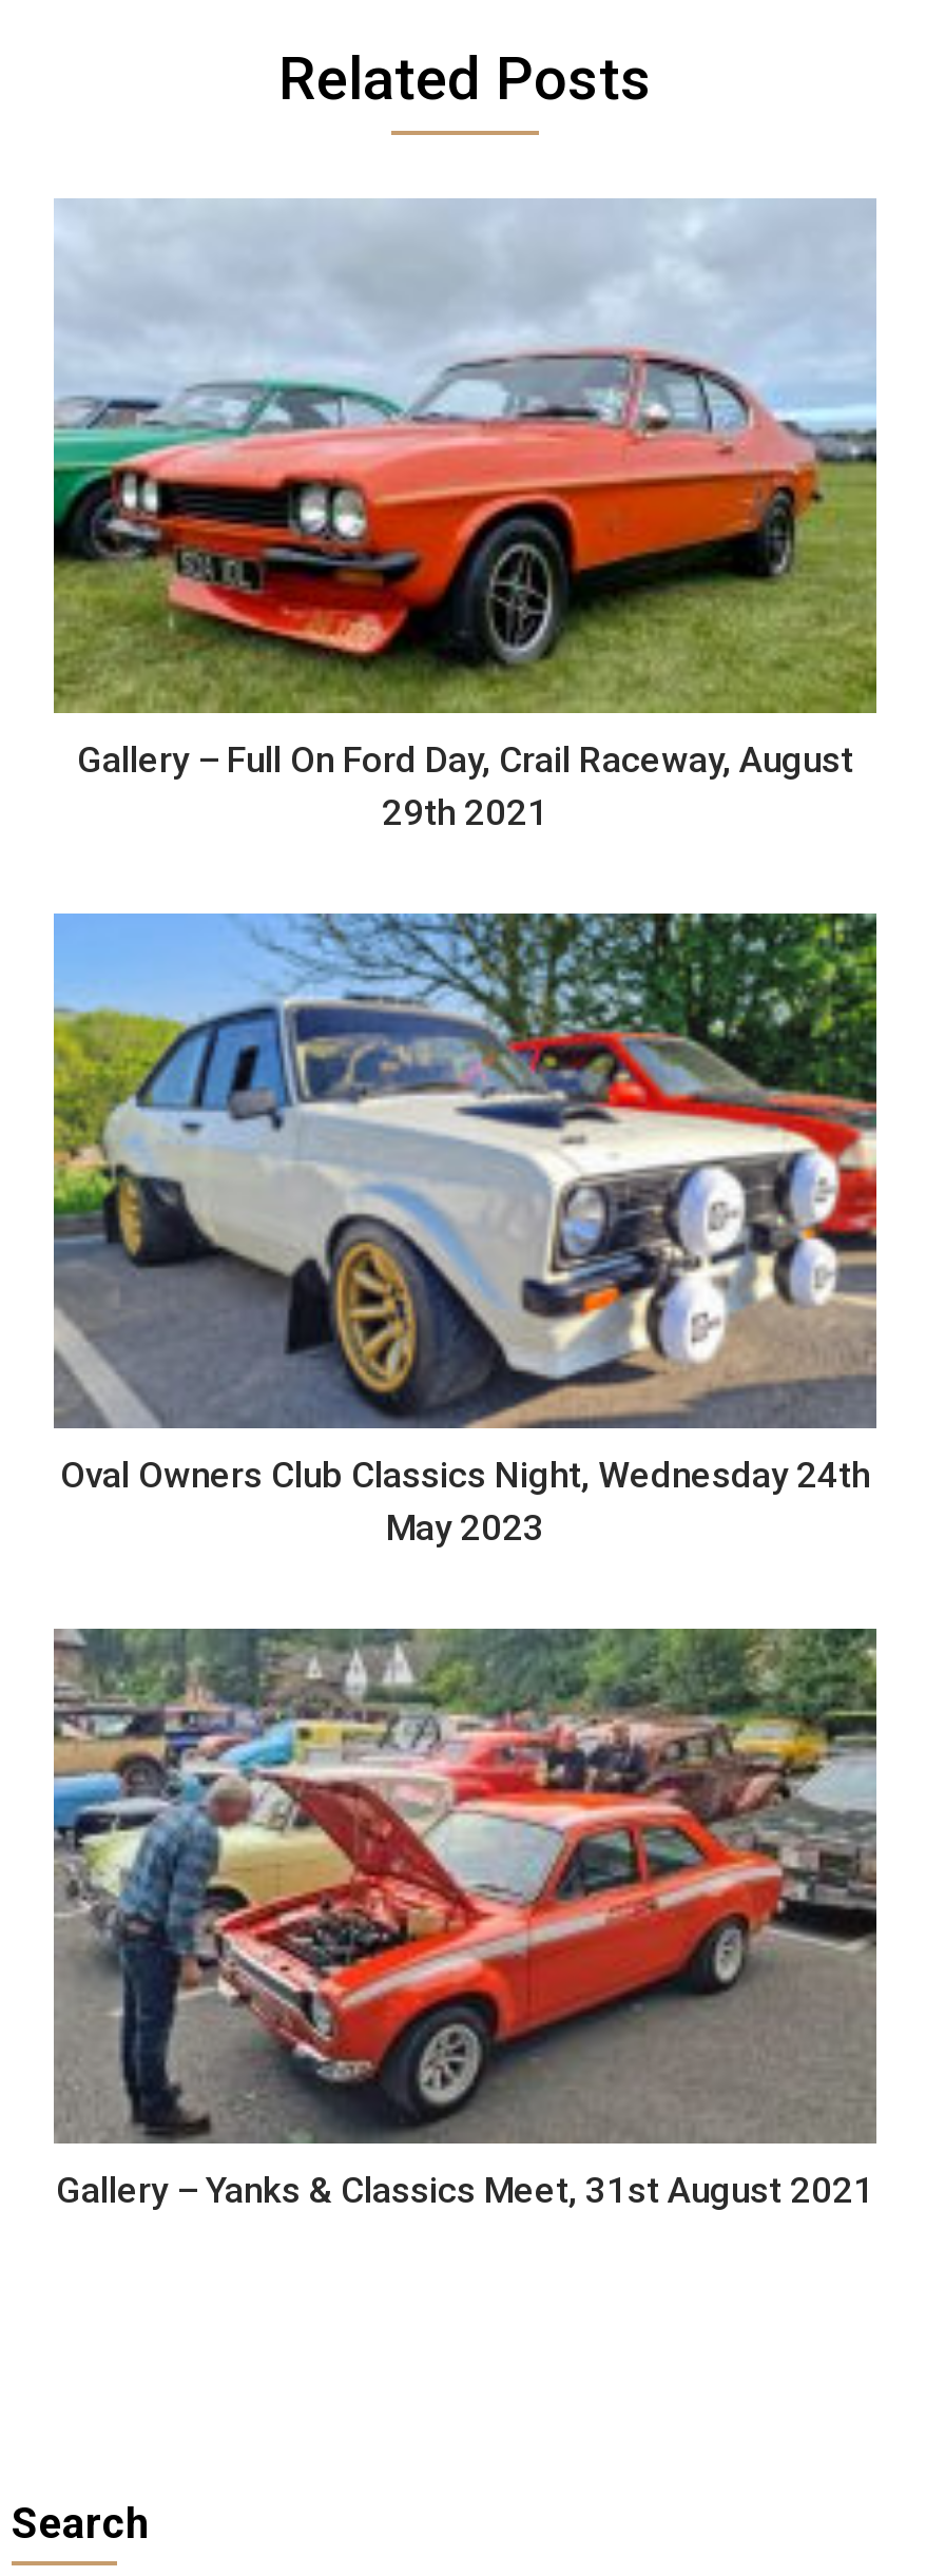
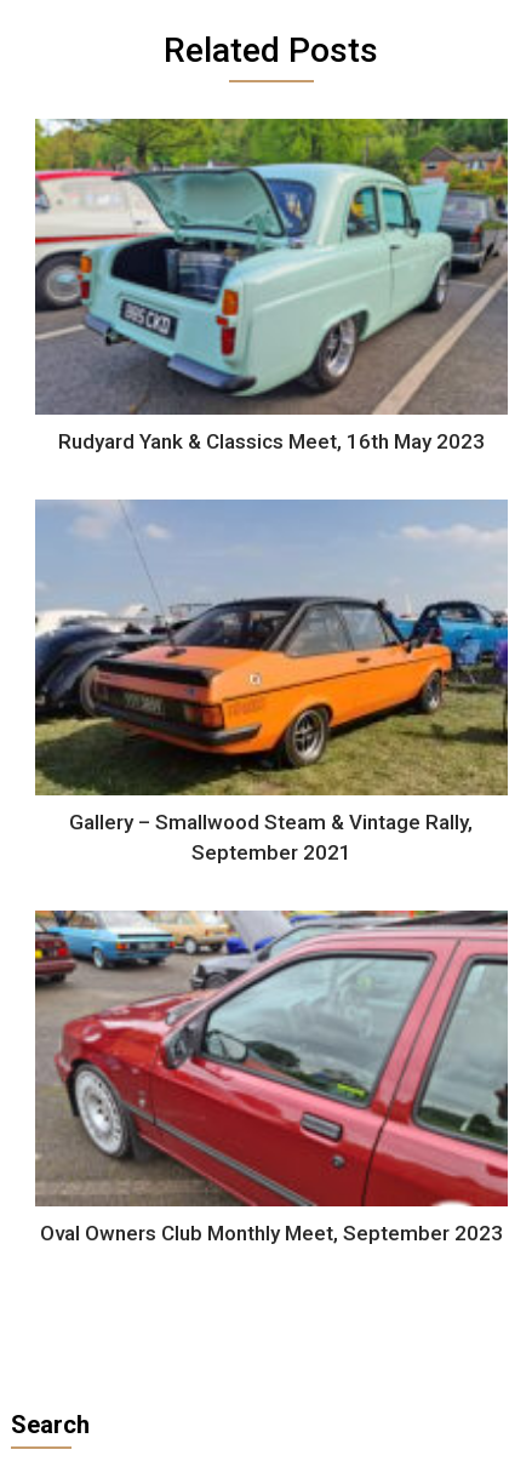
- [image]
- Gallery – Full On Ford Day, Crail Raceway, August
- 29th 2021
+ [image]
+ Rudyard Yank & Classics Meet, 16th May 2023

- [image]
- Oval Owners Club Classics Night, Wednesday 24th
- May 2023
+ [image]
+ Gallery – Smallwood Steam & Vintage Rally,
+ September 2021

- [image]
- Gallery – Yanks & Classics Meet, 31st August 2021
+ [image]
+ Oval Owners Club Monthly Meet, September 2023
